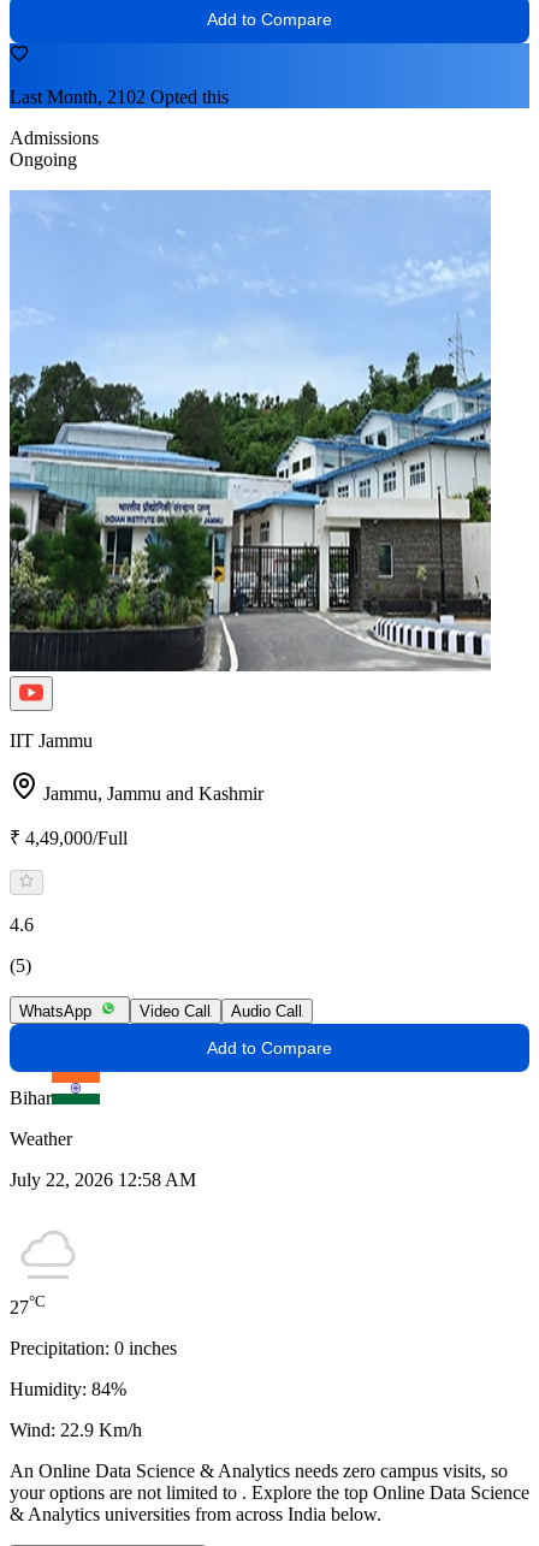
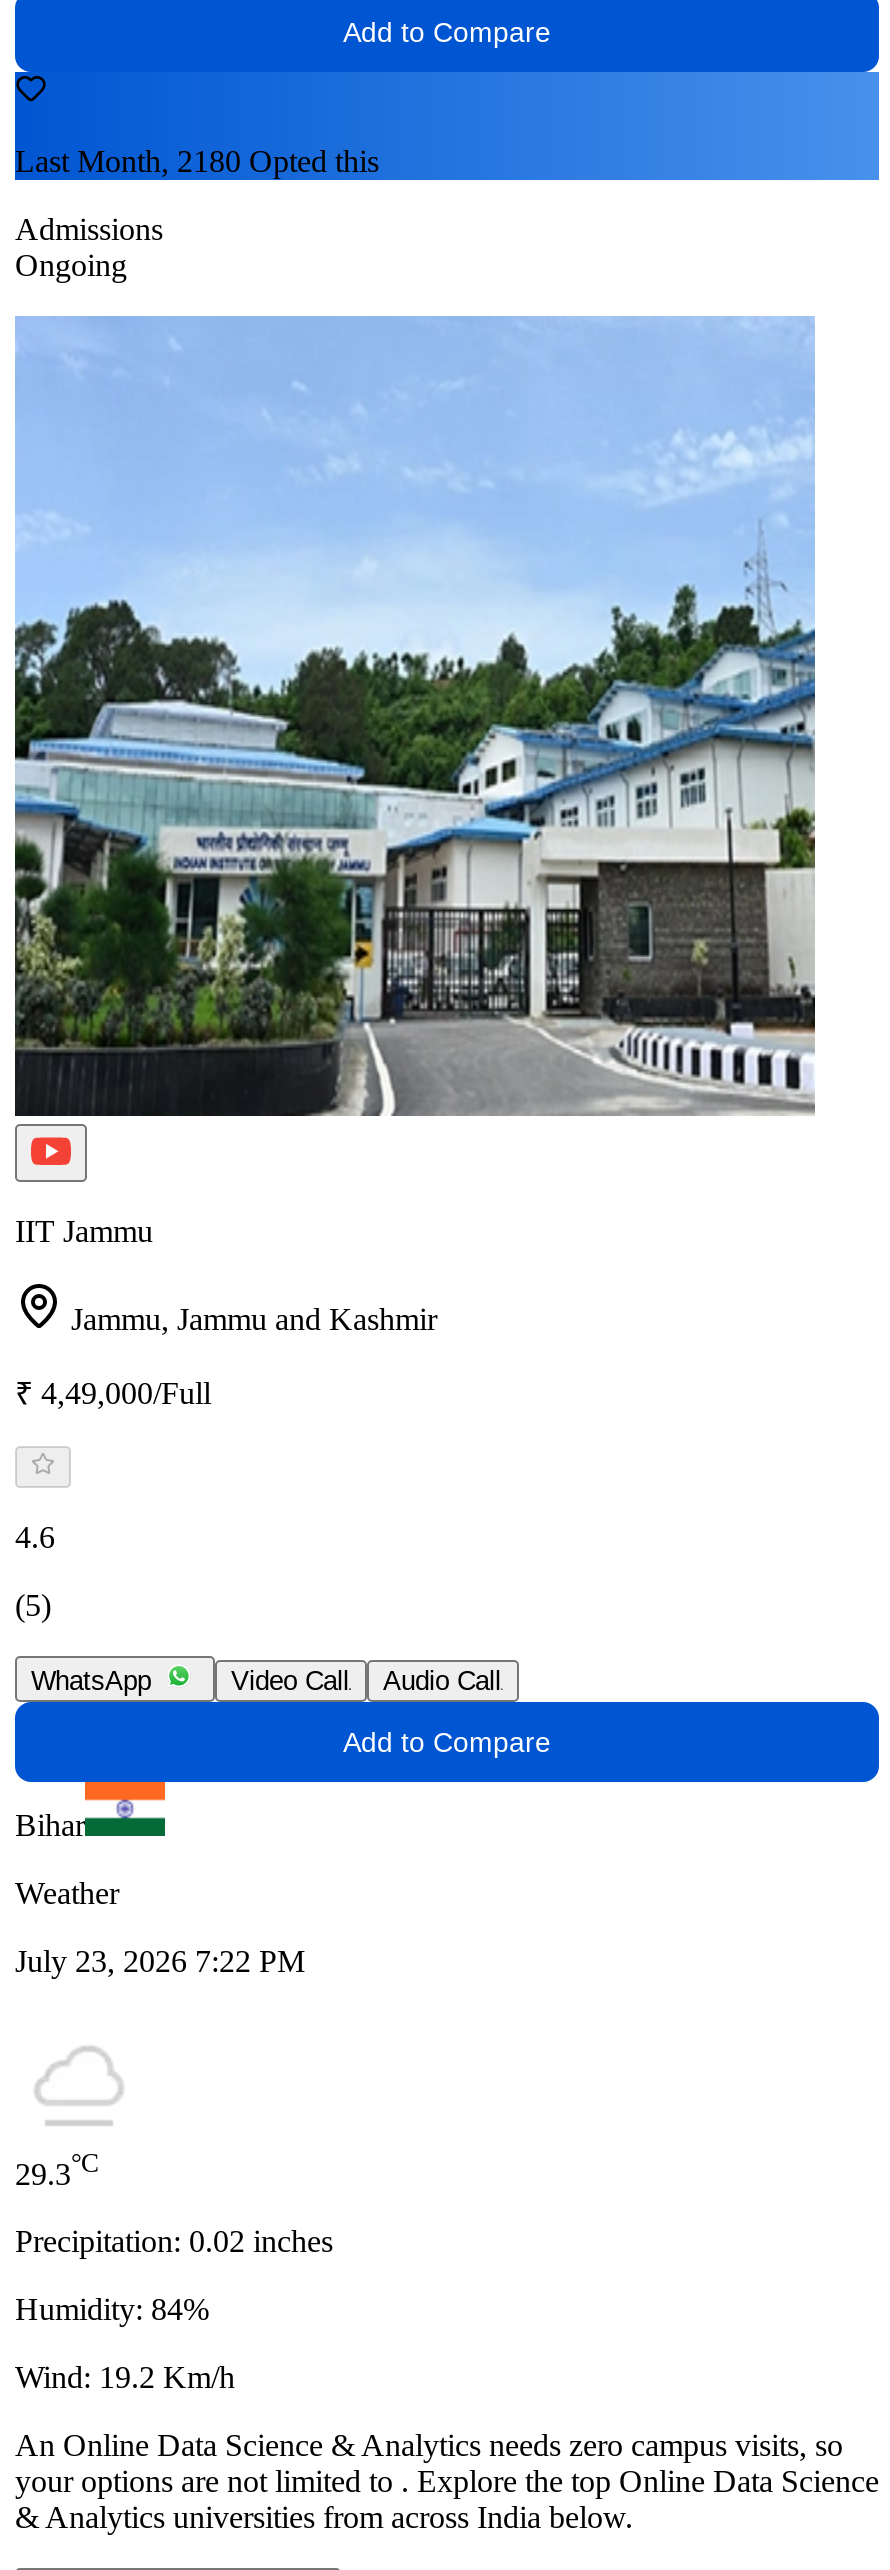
- Last Month, 2102 Opted this
+ Last Month, 2180 Opted this

- July 22, 2026 12:58 AM
+ July 23, 2026 7:22 PM

- 27°C
+ 29.3°C

- Precipitation: 0 inches
+ Precipitation: 0.02 inches

- Wind: 22.9 Km/h
+ Wind: 19.2 Km/h
